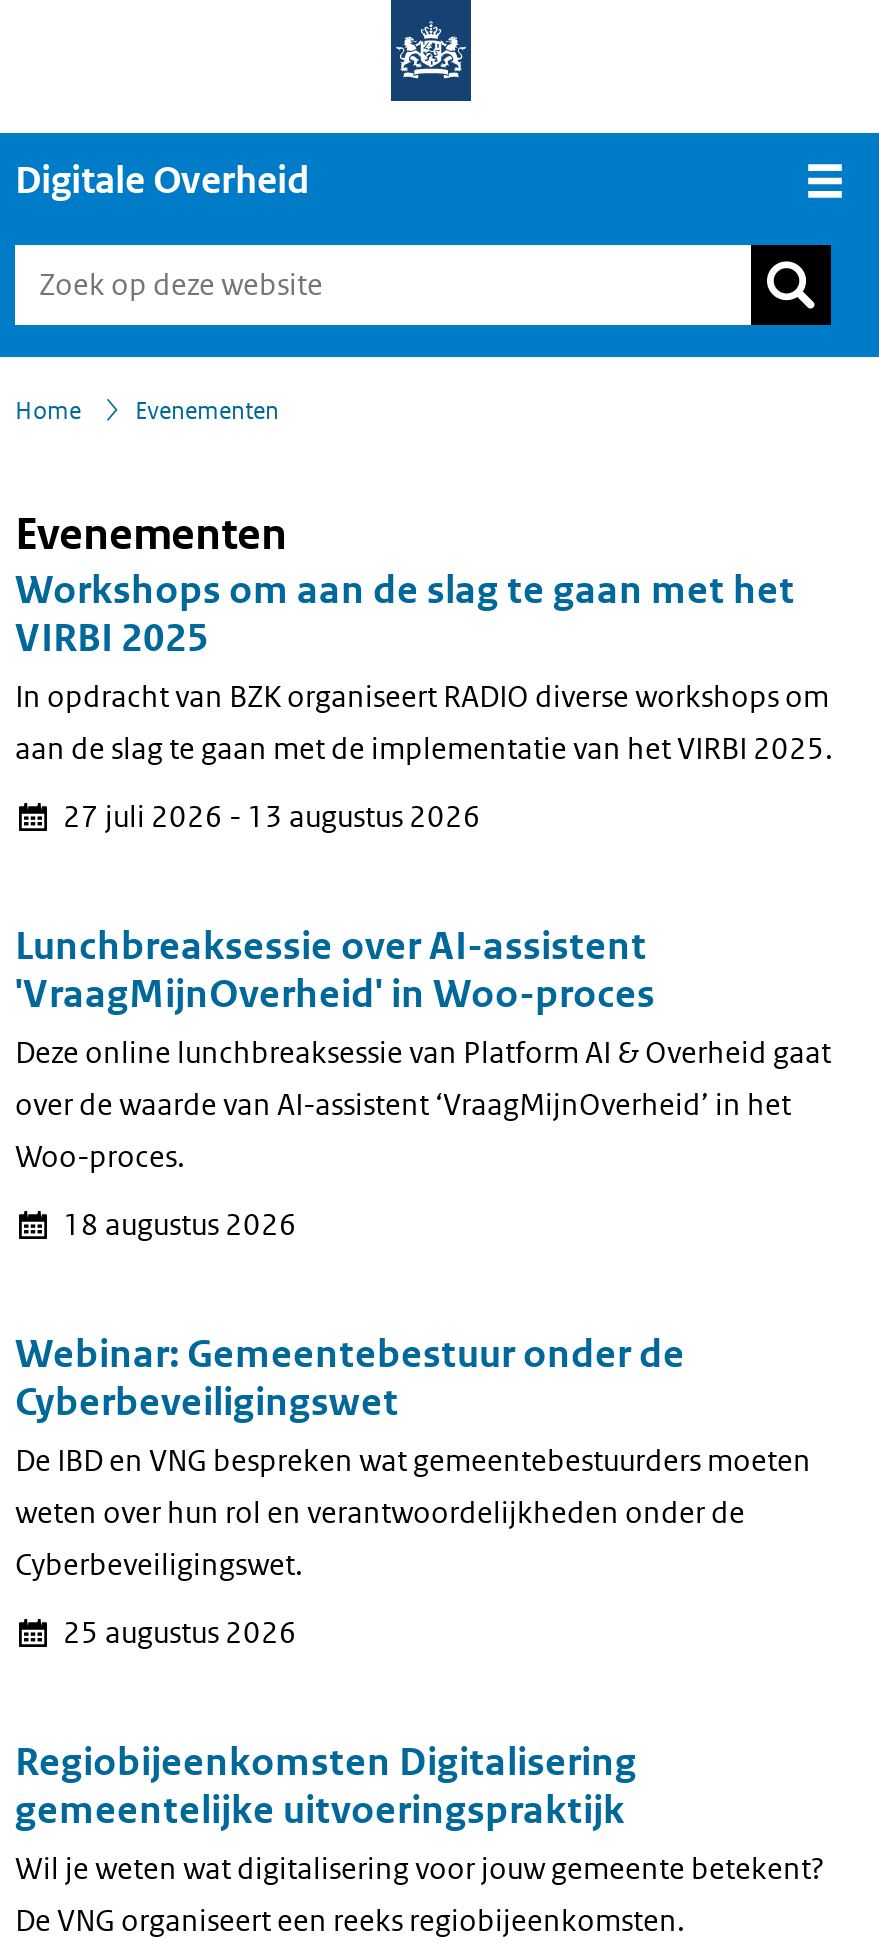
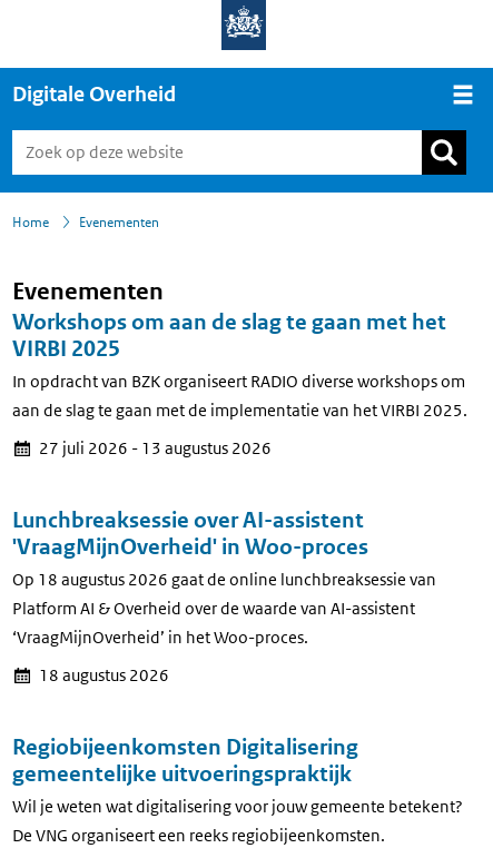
- Deze online lunchbreaksessie van Platform AI & Overheid gaat
- over de waarde van AI-assistent ‘VraagMijnOverheid’ in het
- Woo-proces.
+ Op 18 augustus 2026 gaat de online lunchbreaksessie van
+ Platform AI & Overheid over de waarde van AI-assistent
+ ‘VraagMijnOverheid’ in het Woo-proces.

- Webinar: Gemeentebestuur onder de
- Cyberbeveiligingswet
- De IBD en VNG bespreken wat gemeentebestuurders moeten
- weten over hun rol en verantwoordelijkheden onder de
- Cyberbeveiligingswet.
- 25 augustus 2026
